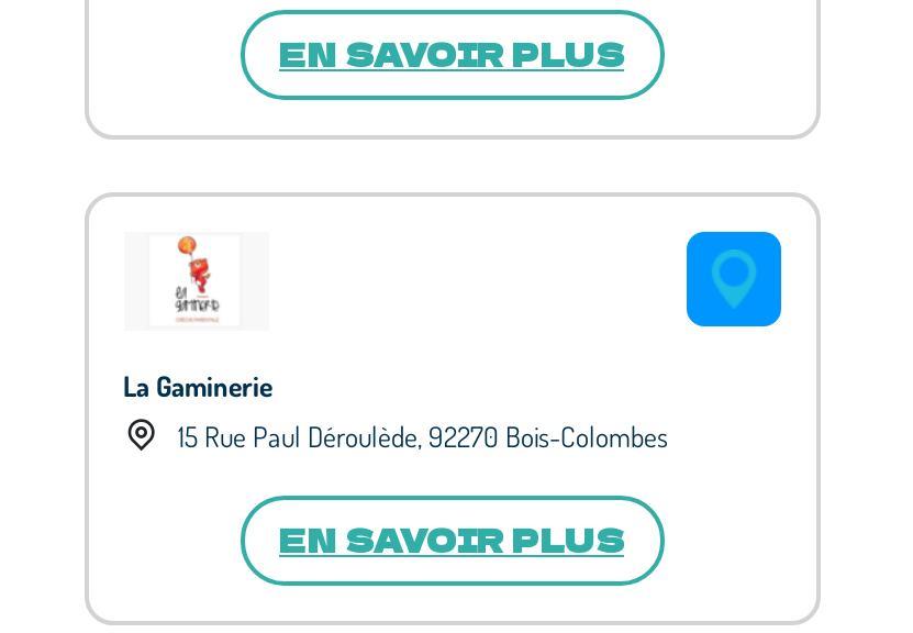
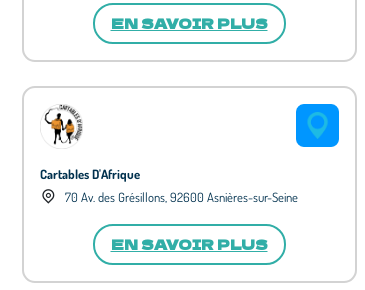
- [image]
- La Gaminerie
- 15 Rue Paul Déroulède, 92270 Bois-Colombes
+ [image]
+ Cartables D'Afrique
+ 70 Av. des Grésillons, 92600 Asnières-sur-Seine
